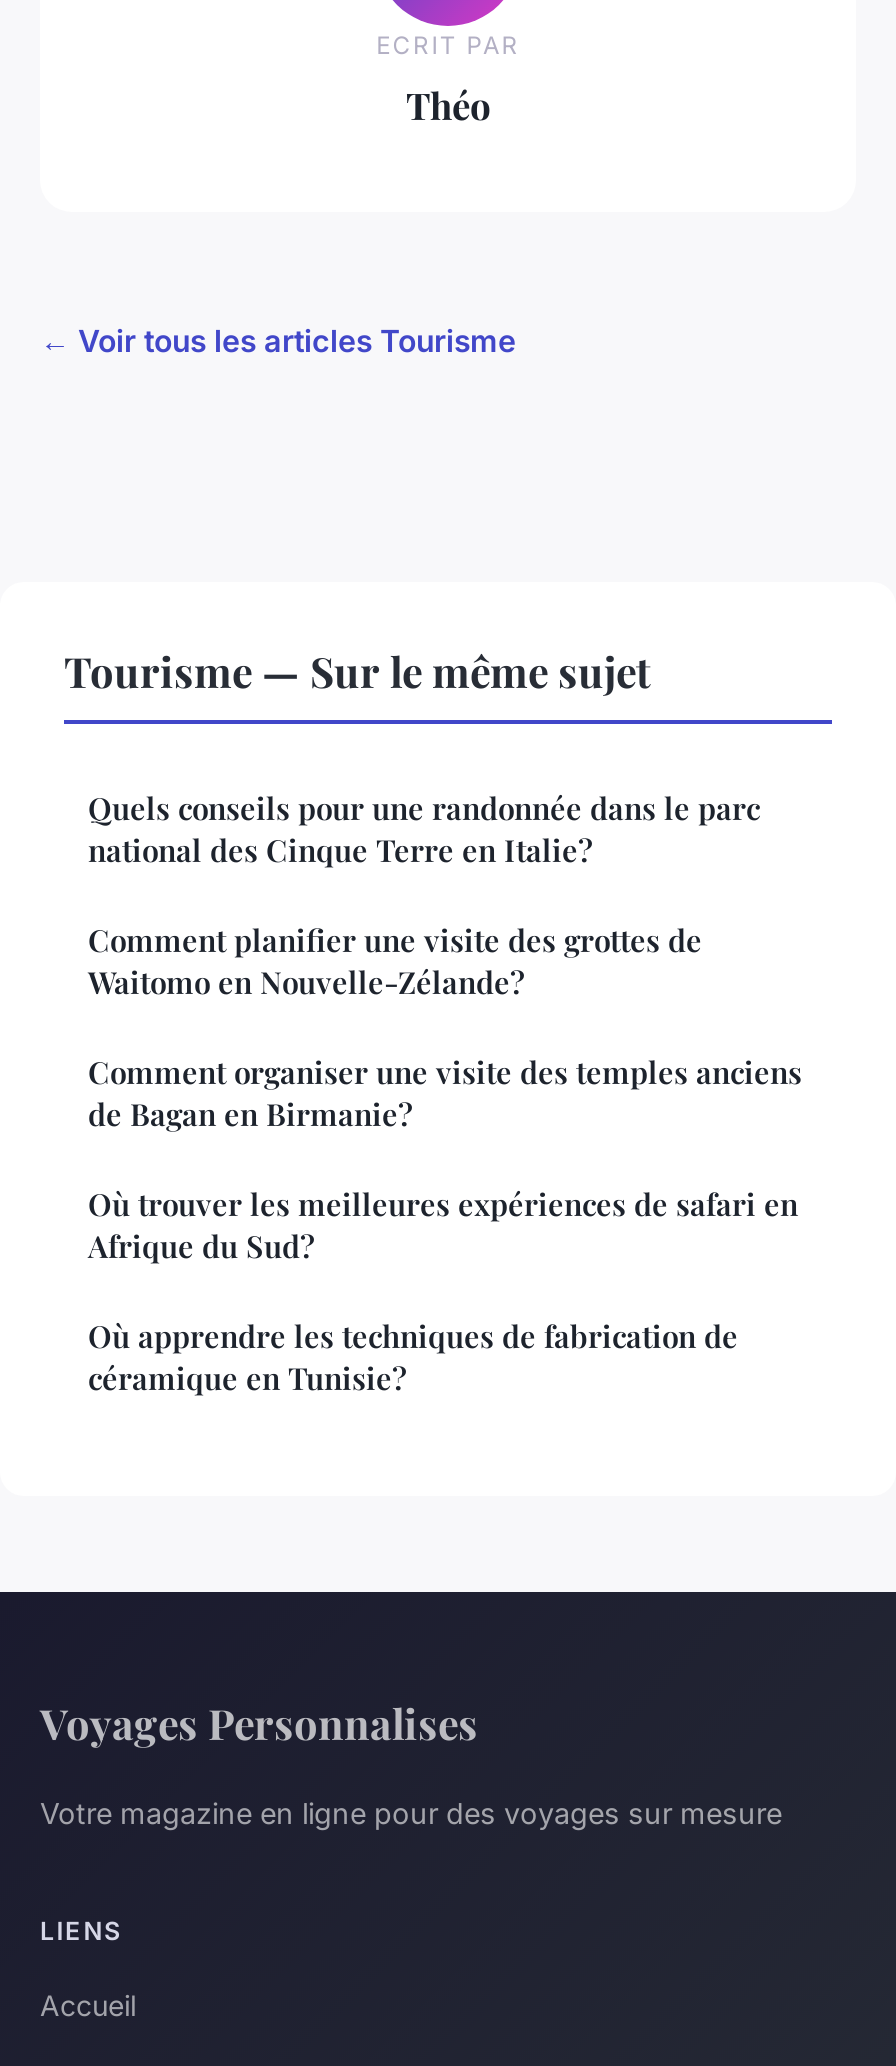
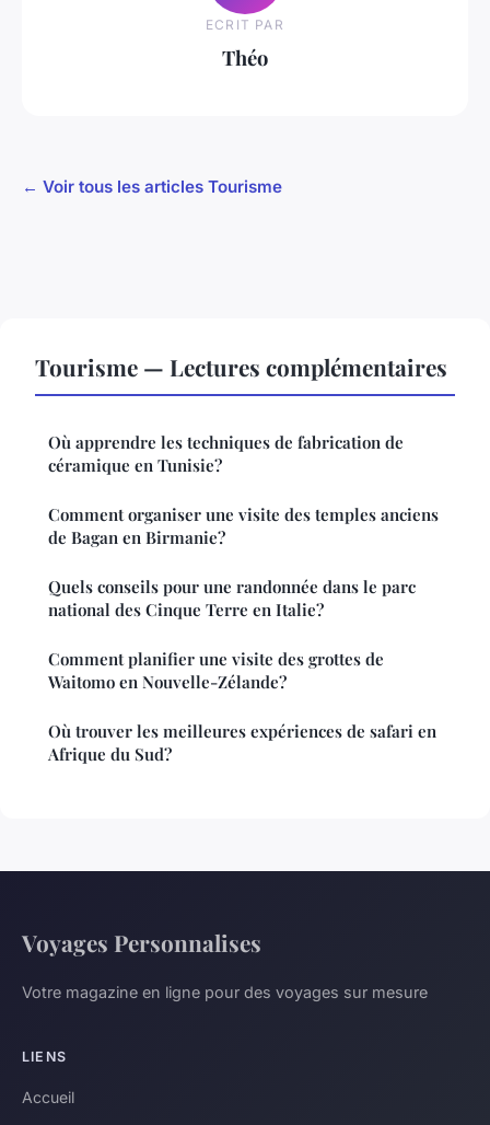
- Tourisme — Sur le même sujet
+ Tourisme — Lectures complémentaires

moved down: Quels conseils pour une randonnée dans le parc | national des Cinque Terre en Italie? | Comment planifier une visite des grottes de | Waitomo en Nouvelle-Zélande?

moved up: Comment organiser une visite des temples anciens | de Bagan en Birmanie?

moved down: Où trouver les meilleures expériences de safari en | Afrique du Sud?

moved up: Où apprendre les techniques de fabrication de | céramique en Tunisie?
